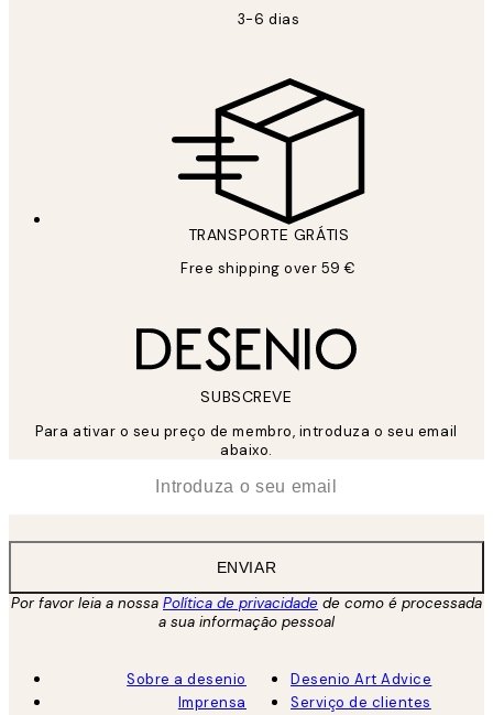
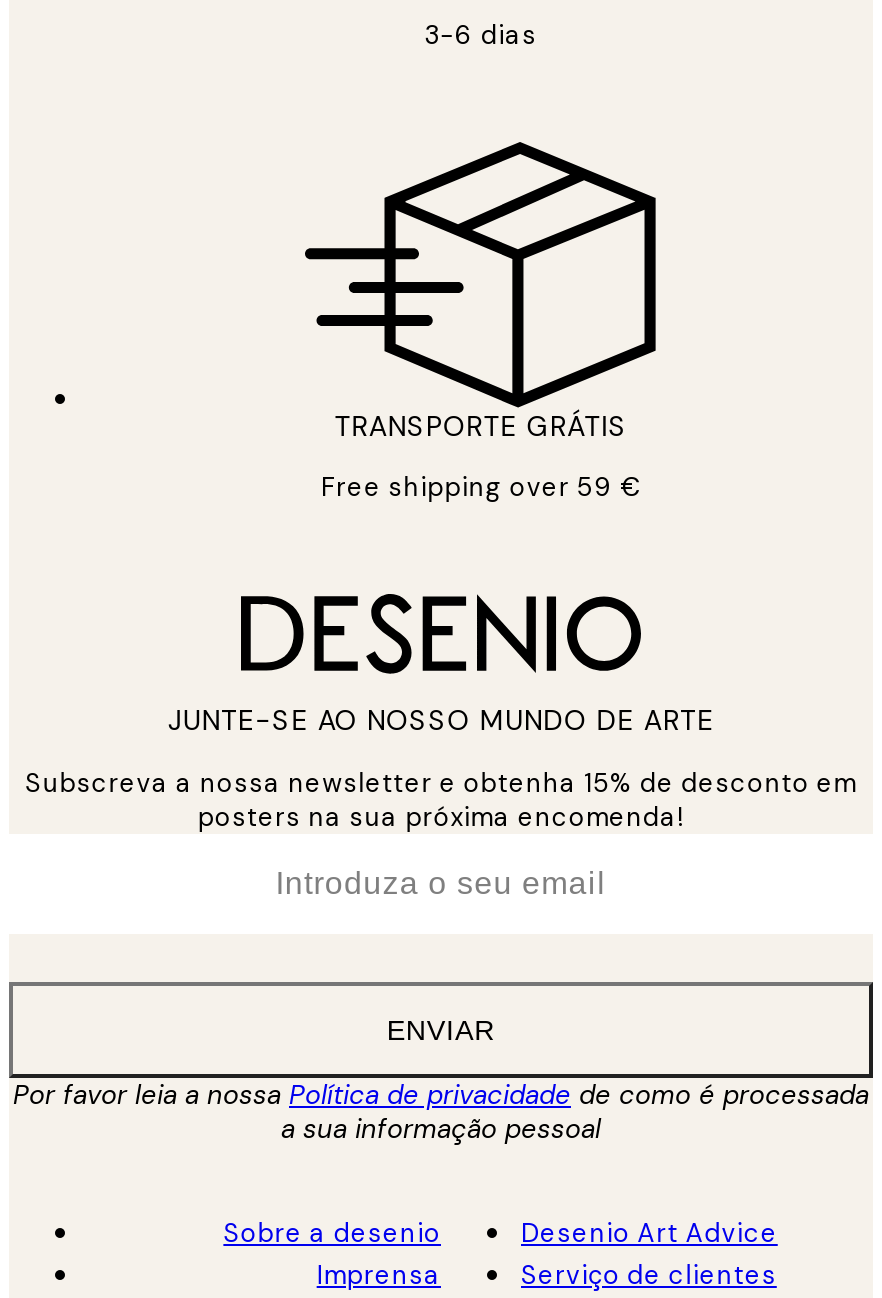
- SUBSCREVE
+ JUNTE-SE AO NOSSO MUNDO DE ARTE

- Para ativar o seu preço de membro, introduza o seu email
- abaixo.
+ Subscreva a nossa newsletter e obtenha 15% de desconto em
+ posters na sua próxima encomenda!
